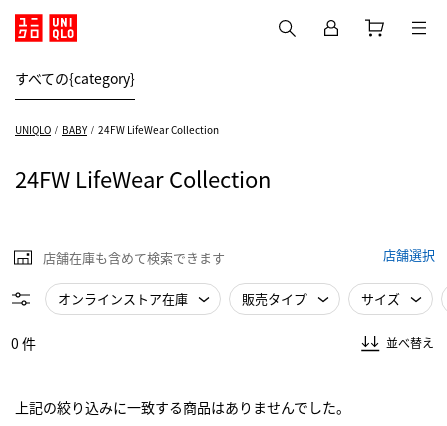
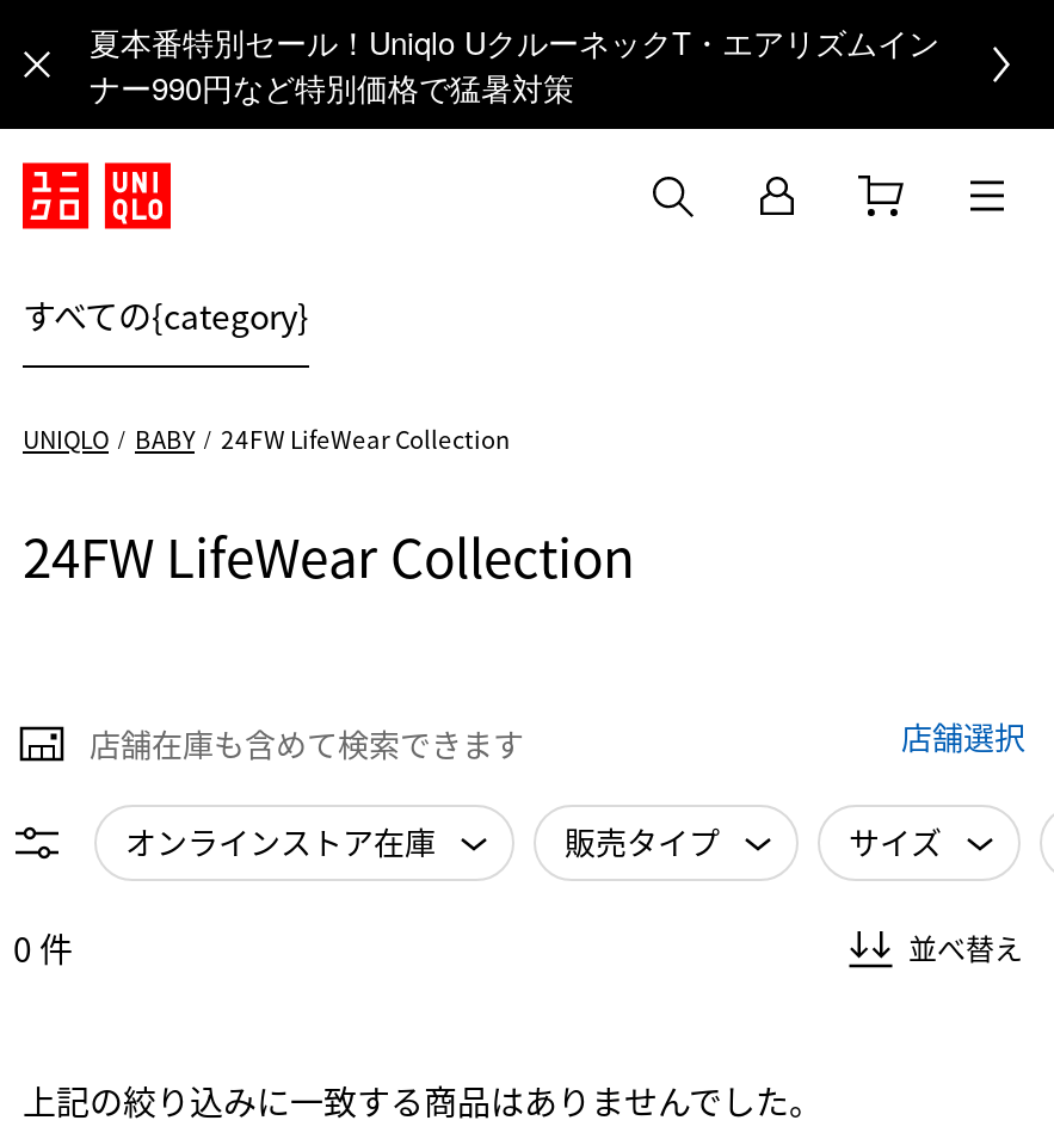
+ 夏本番特別セール！Uniqlo UクルーネックT・エアリズムイン
+ ナー990円など特別価格で猛暑対策
